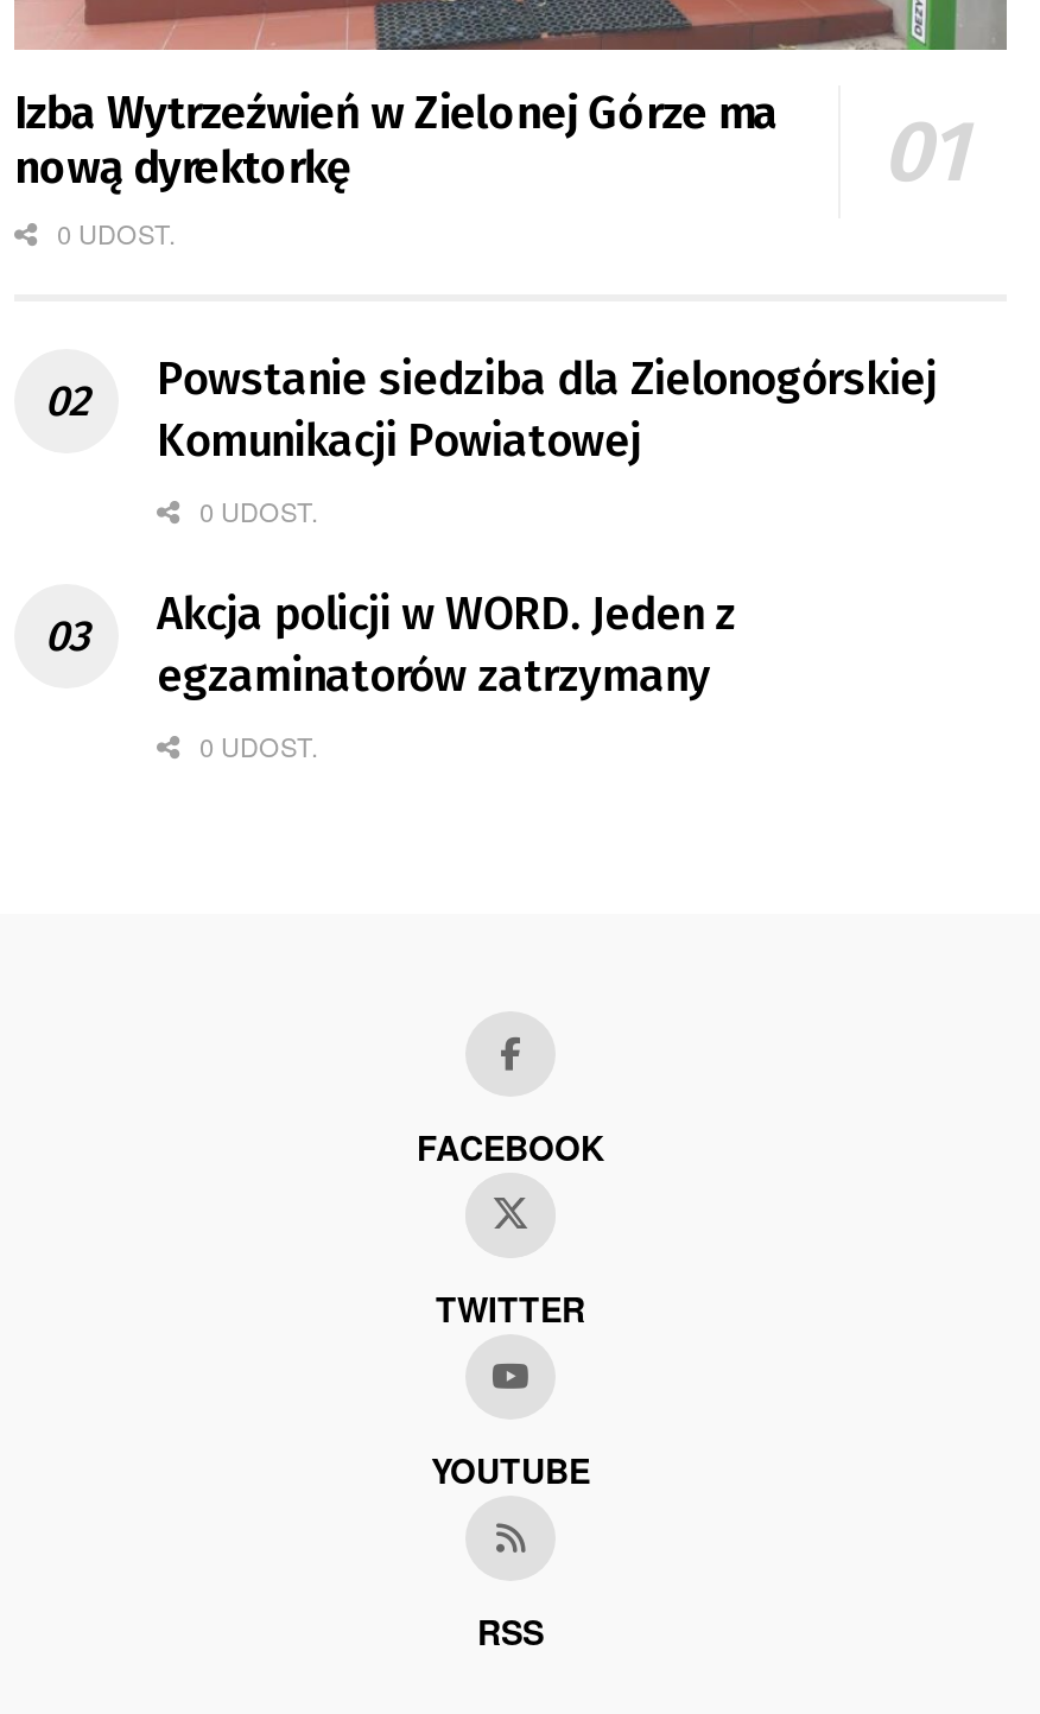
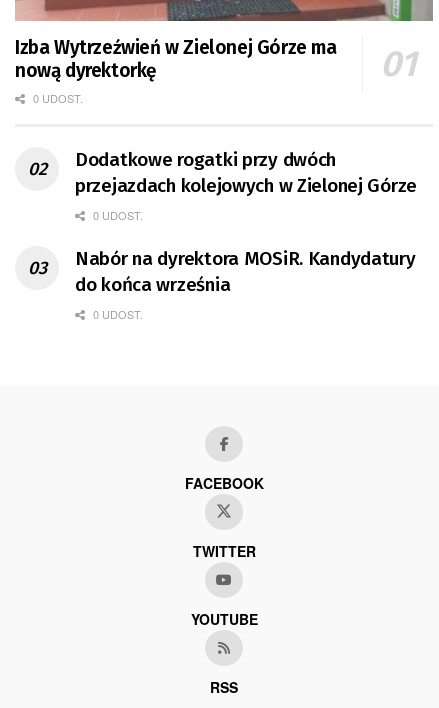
- Powstanie siedziba dla Zielonogórskiej
- Komunikacji Powiatowej
+ Dodatkowe rogatki przy dwóch
+ przejazdach kolejowych w Zielonej Górze

- Akcja policji w WORD. Jeden z
- egzaminatorów zatrzymany
+ Nabór na dyrektora MOSiR. Kandydatury
+ do końca września
